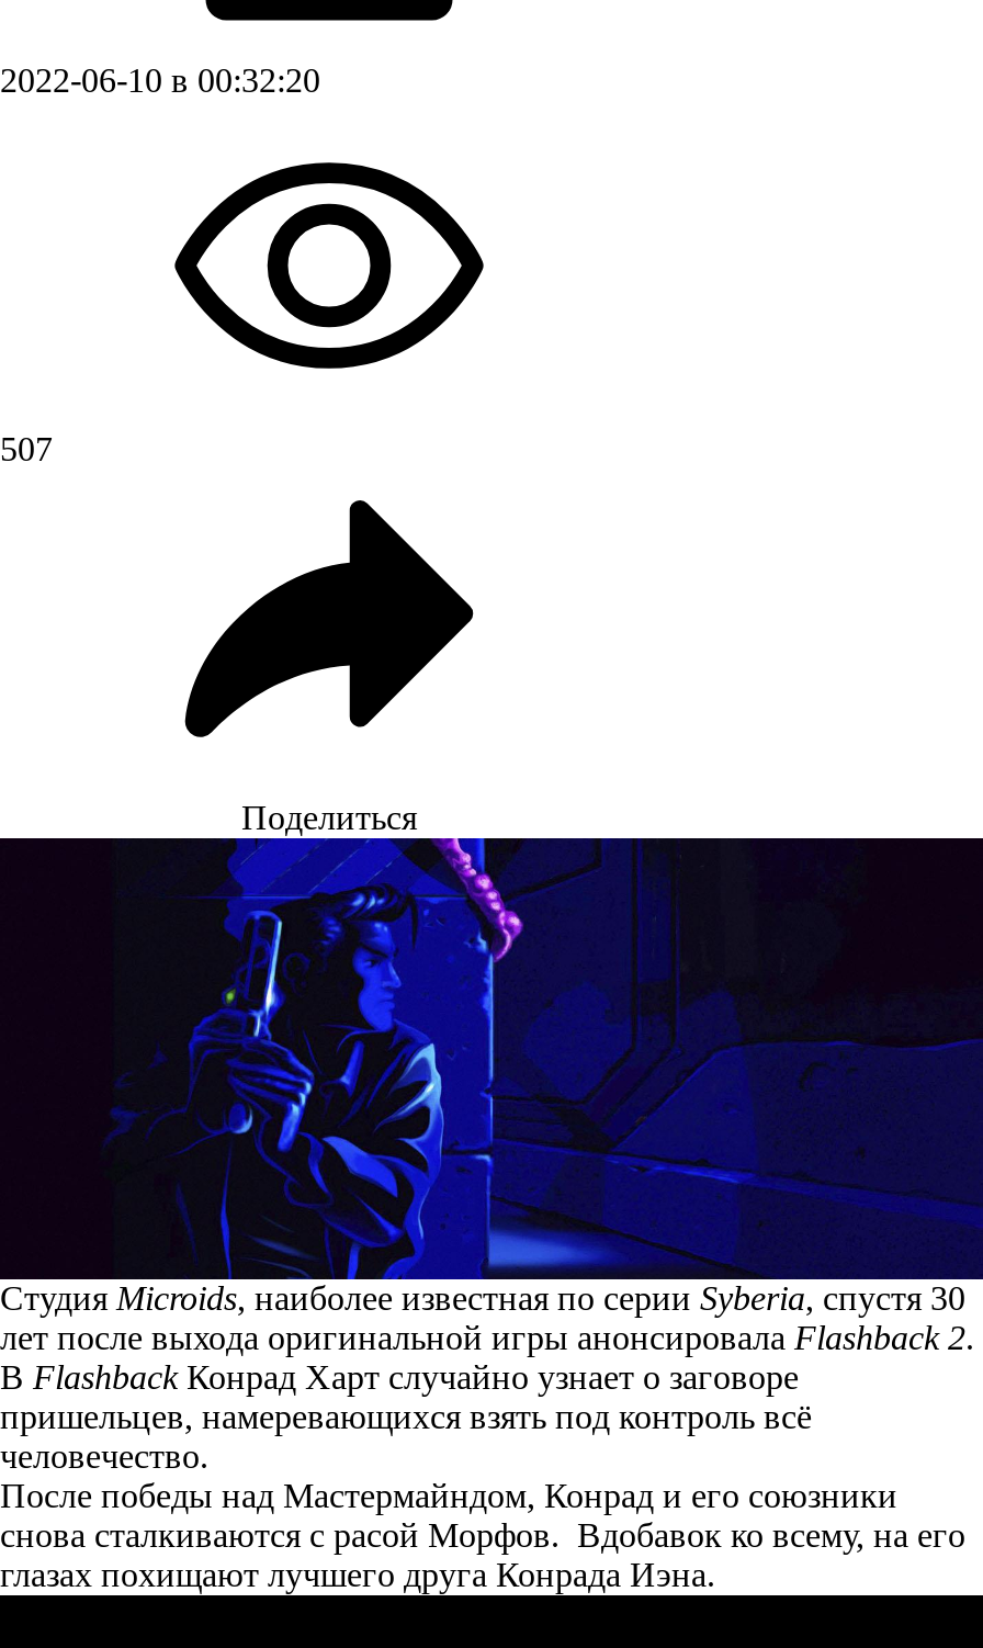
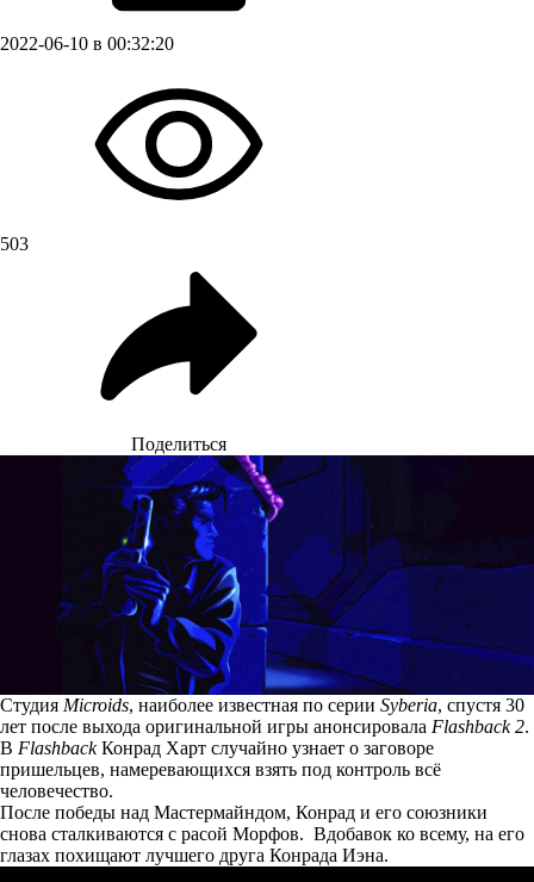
- 507
+ 503
